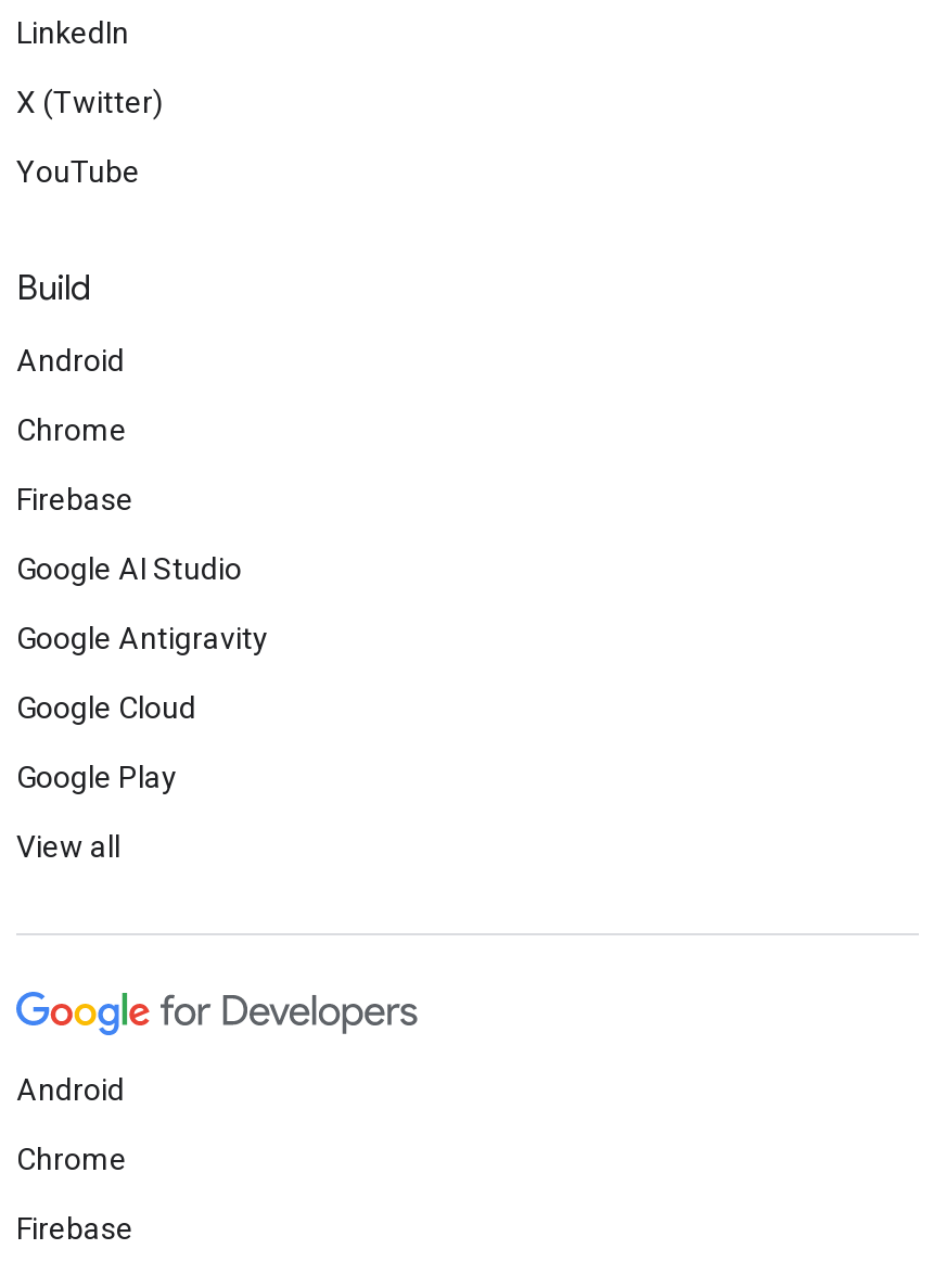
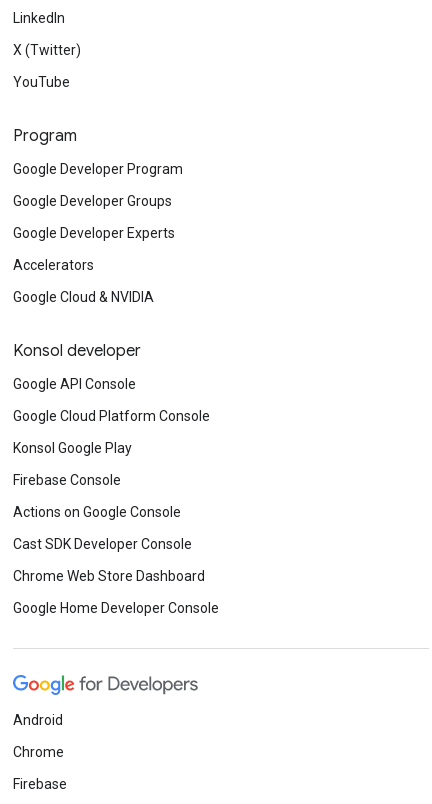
- Build
- Android
- Chrome
- Firebase
- Google AI Studio
- Google Antigravity
- Google Cloud
- Google Play
- View all
+ Program
+ Google Developer Program
+ Google Developer Groups
+ Google Developer Experts
+ Accelerators
+ Google Cloud & NVIDIA
+ Konsol developer
+ Google API Console
+ Google Cloud Platform Console
+ Konsol Google Play
+ Firebase Console
+ Actions on Google Console
+ Cast SDK Developer Console
+ Chrome Web Store Dashboard
+ Google Home Developer Console
